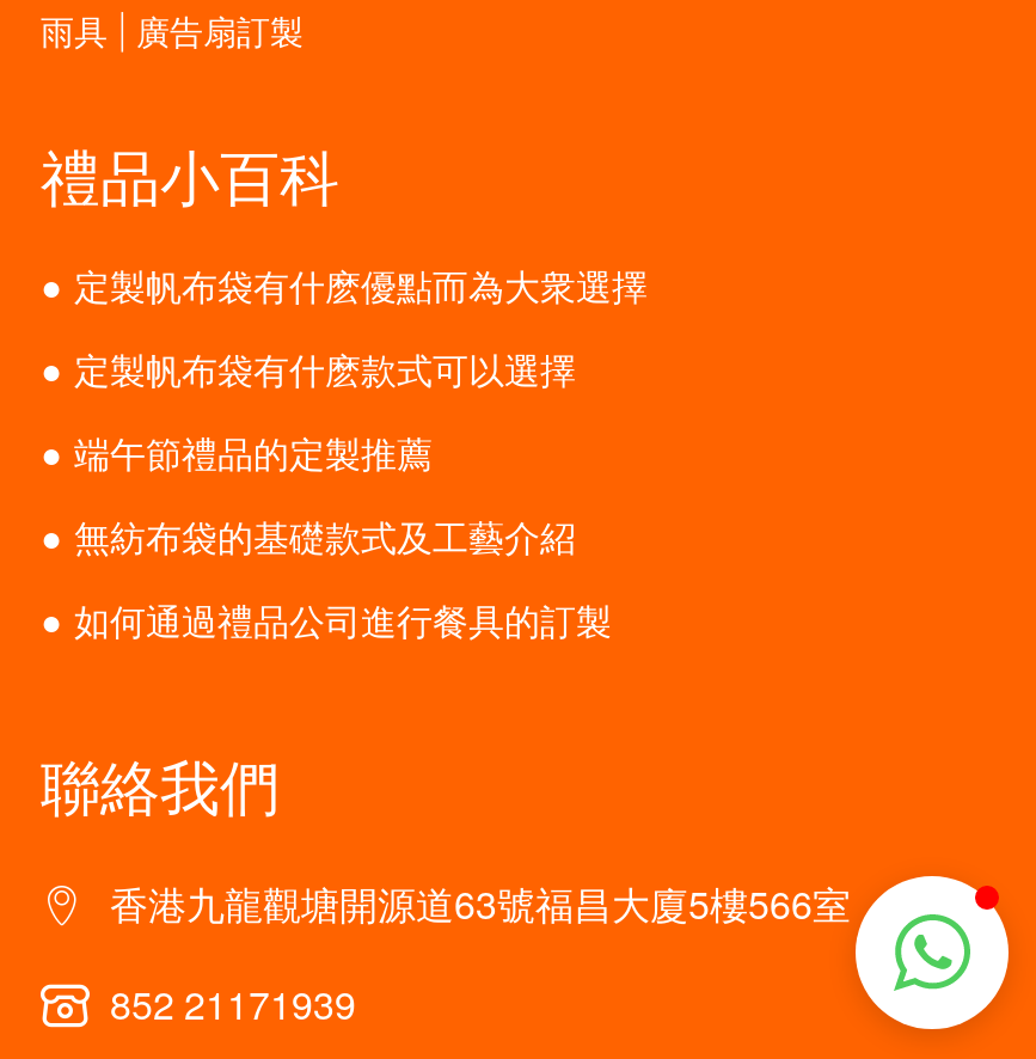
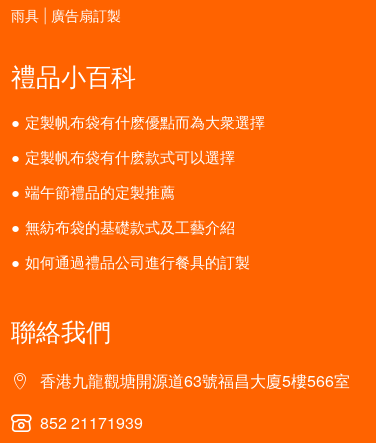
- [image]
